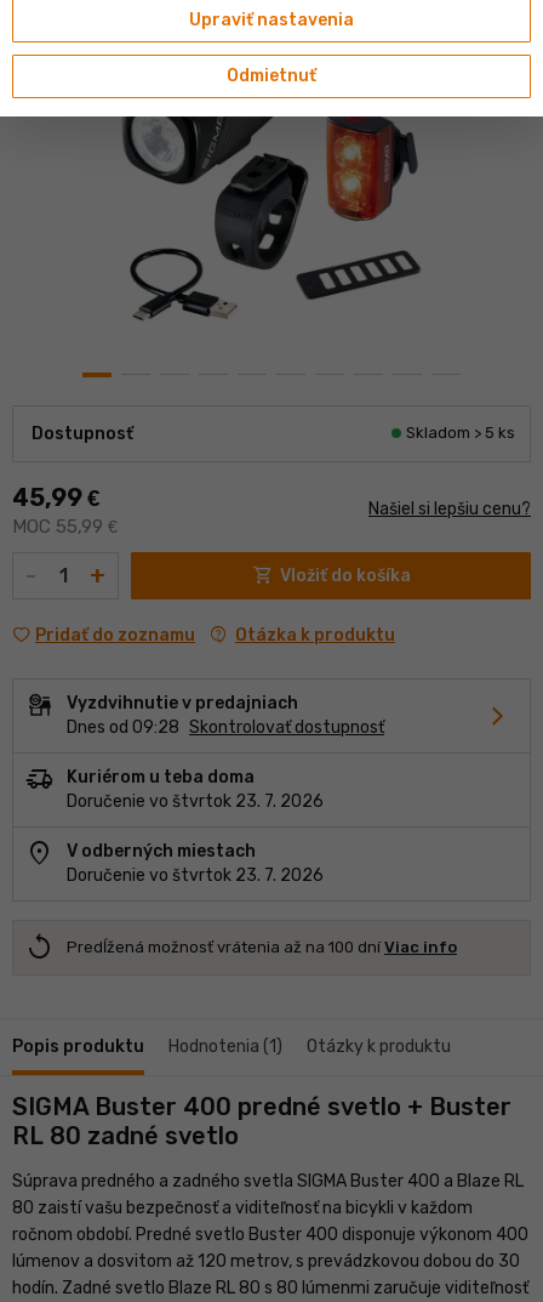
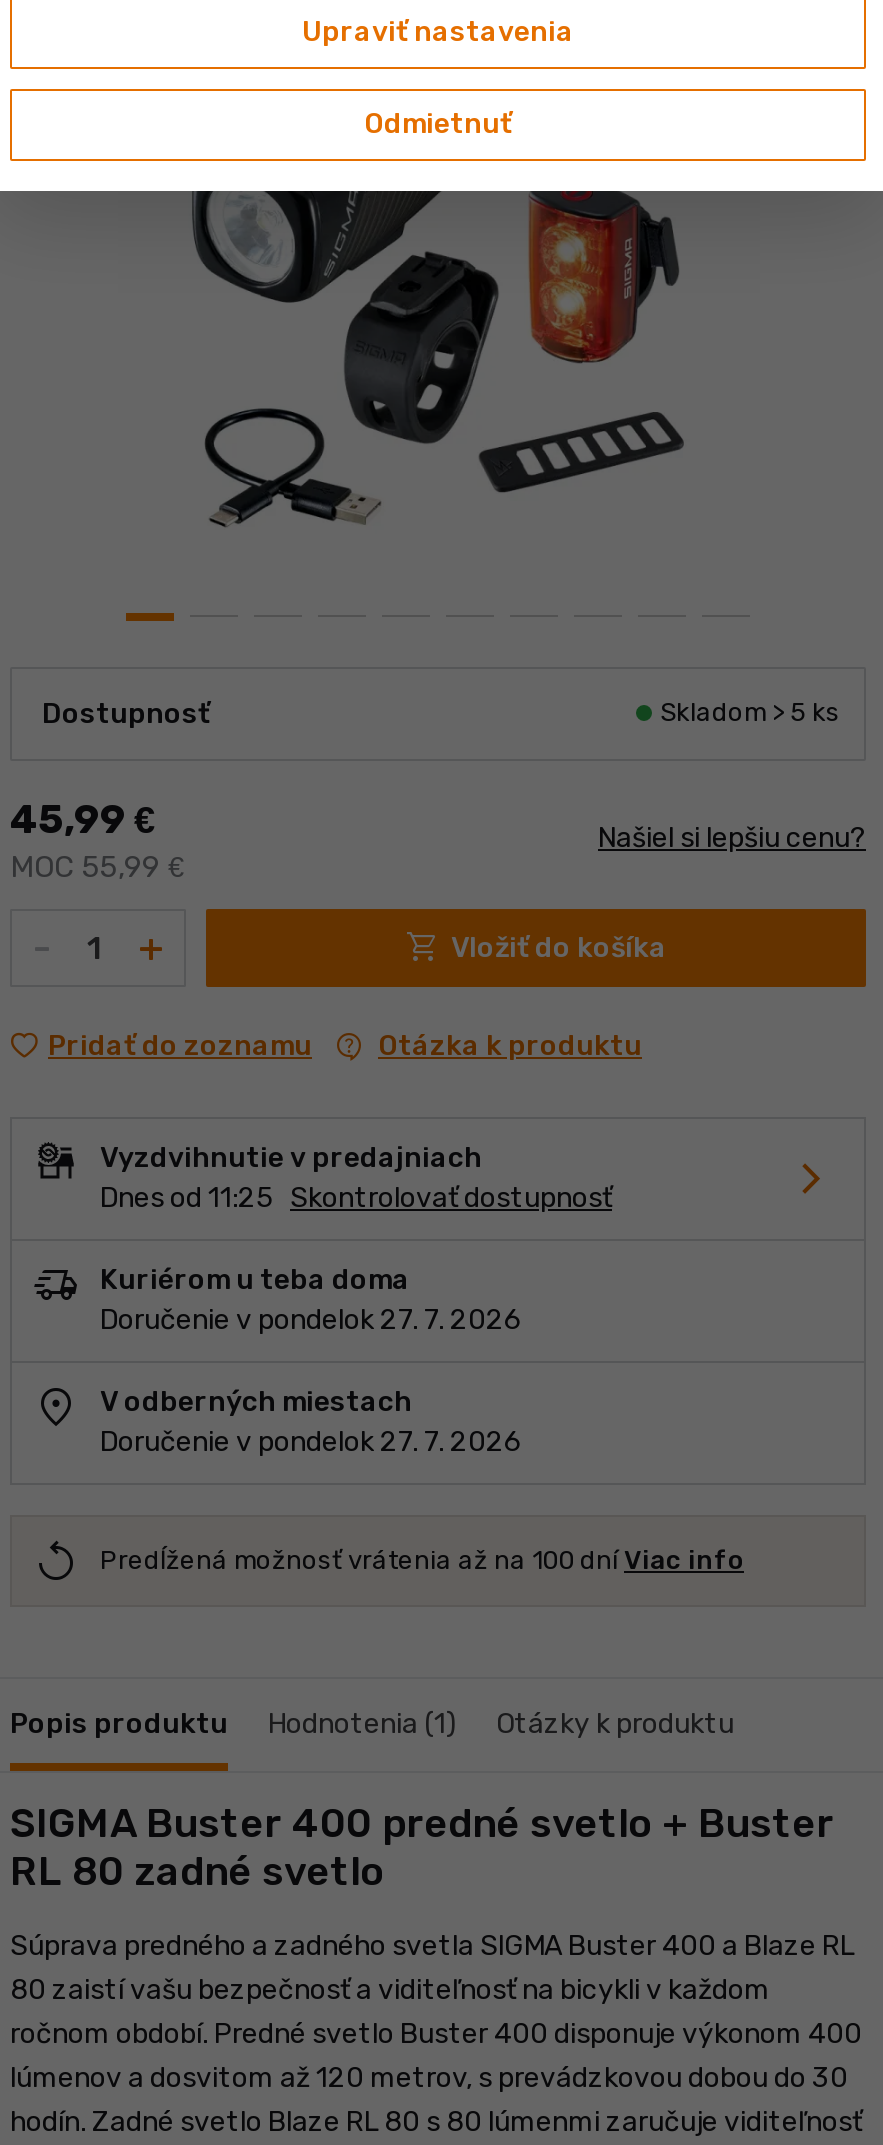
- Dnes od 09:28 Skontrolovať dostupnosť
+ Dnes od 11:25 Skontrolovať dostupnosť

- Doručenie vo štvrtok 23. 7. 2026
+ Doručenie v pondelok 27. 7. 2026

- Doručenie vo štvrtok 23. 7. 2026
+ Doručenie v pondelok 27. 7. 2026
